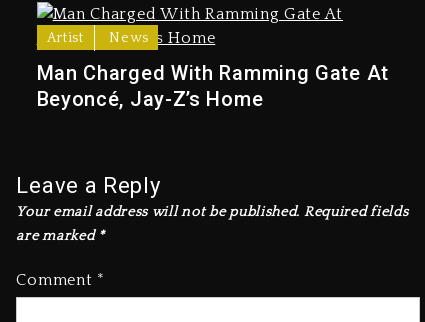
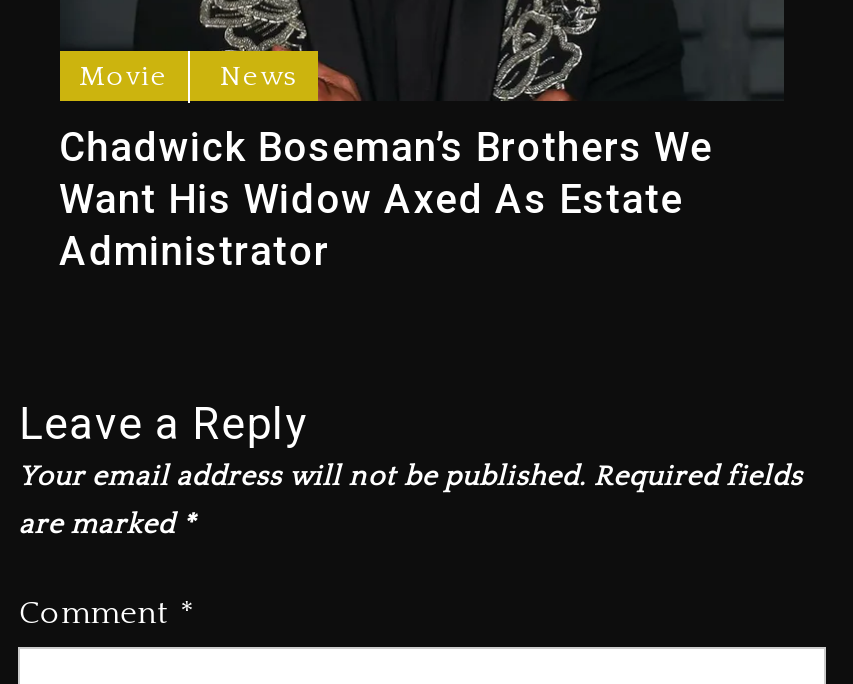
- Artist
+ Movie

- Man Charged With Ramming Gate At
- Beyoncé, Jay-Z’s Home
+ Chadwick Boseman’s Brothers We
+ Want His Widow Axed As Estate
+ Administrator
